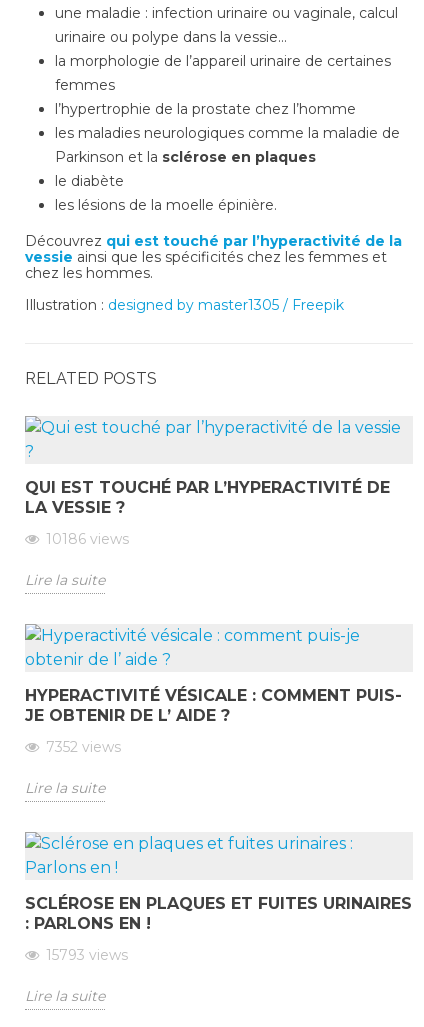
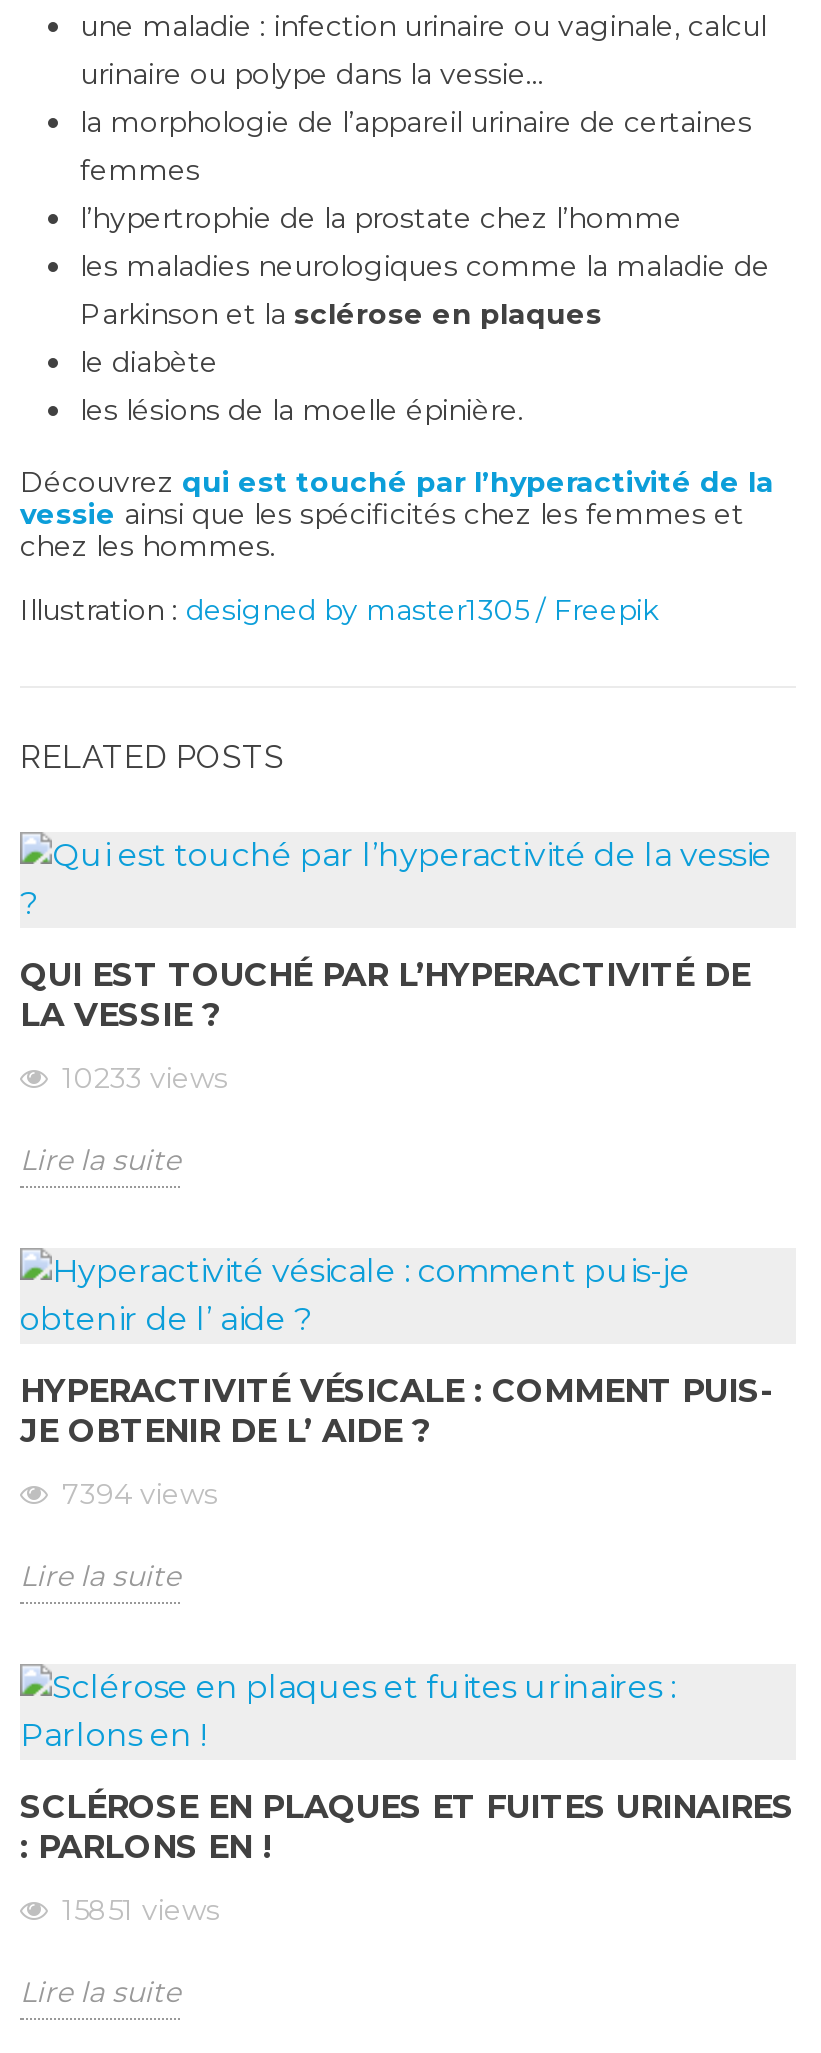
- 10186 views
+ 10233 views

- 7352 views
+ 7394 views

- 15793 views
+ 15851 views
